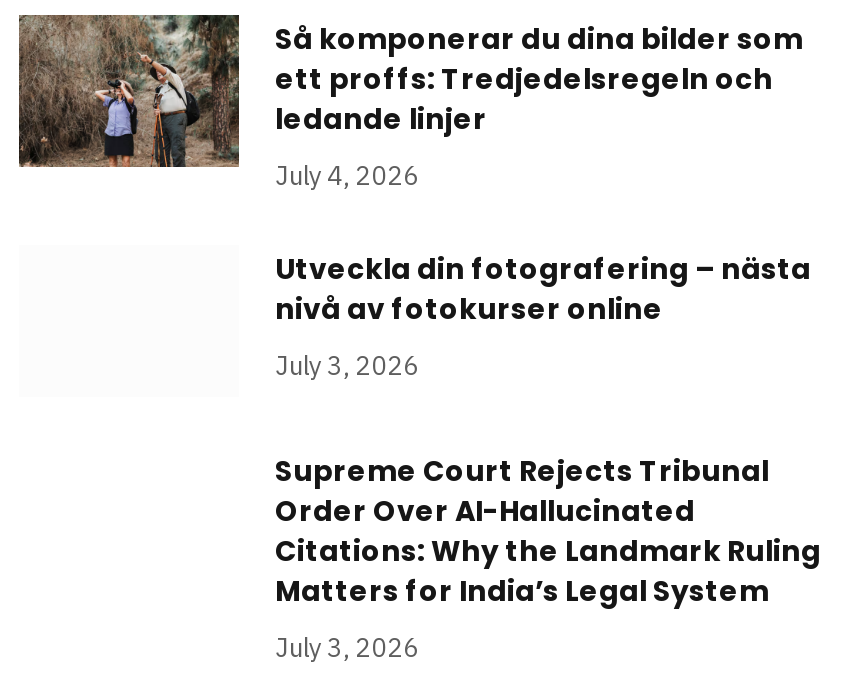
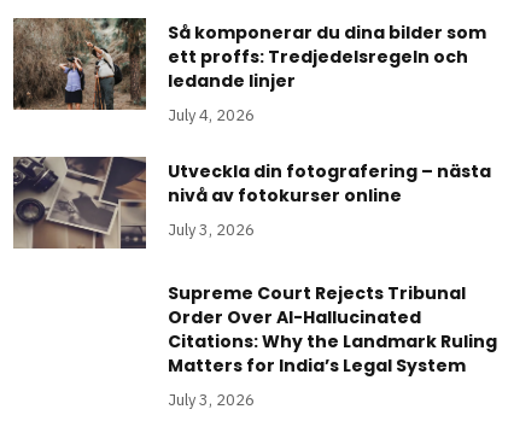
+ [image]
